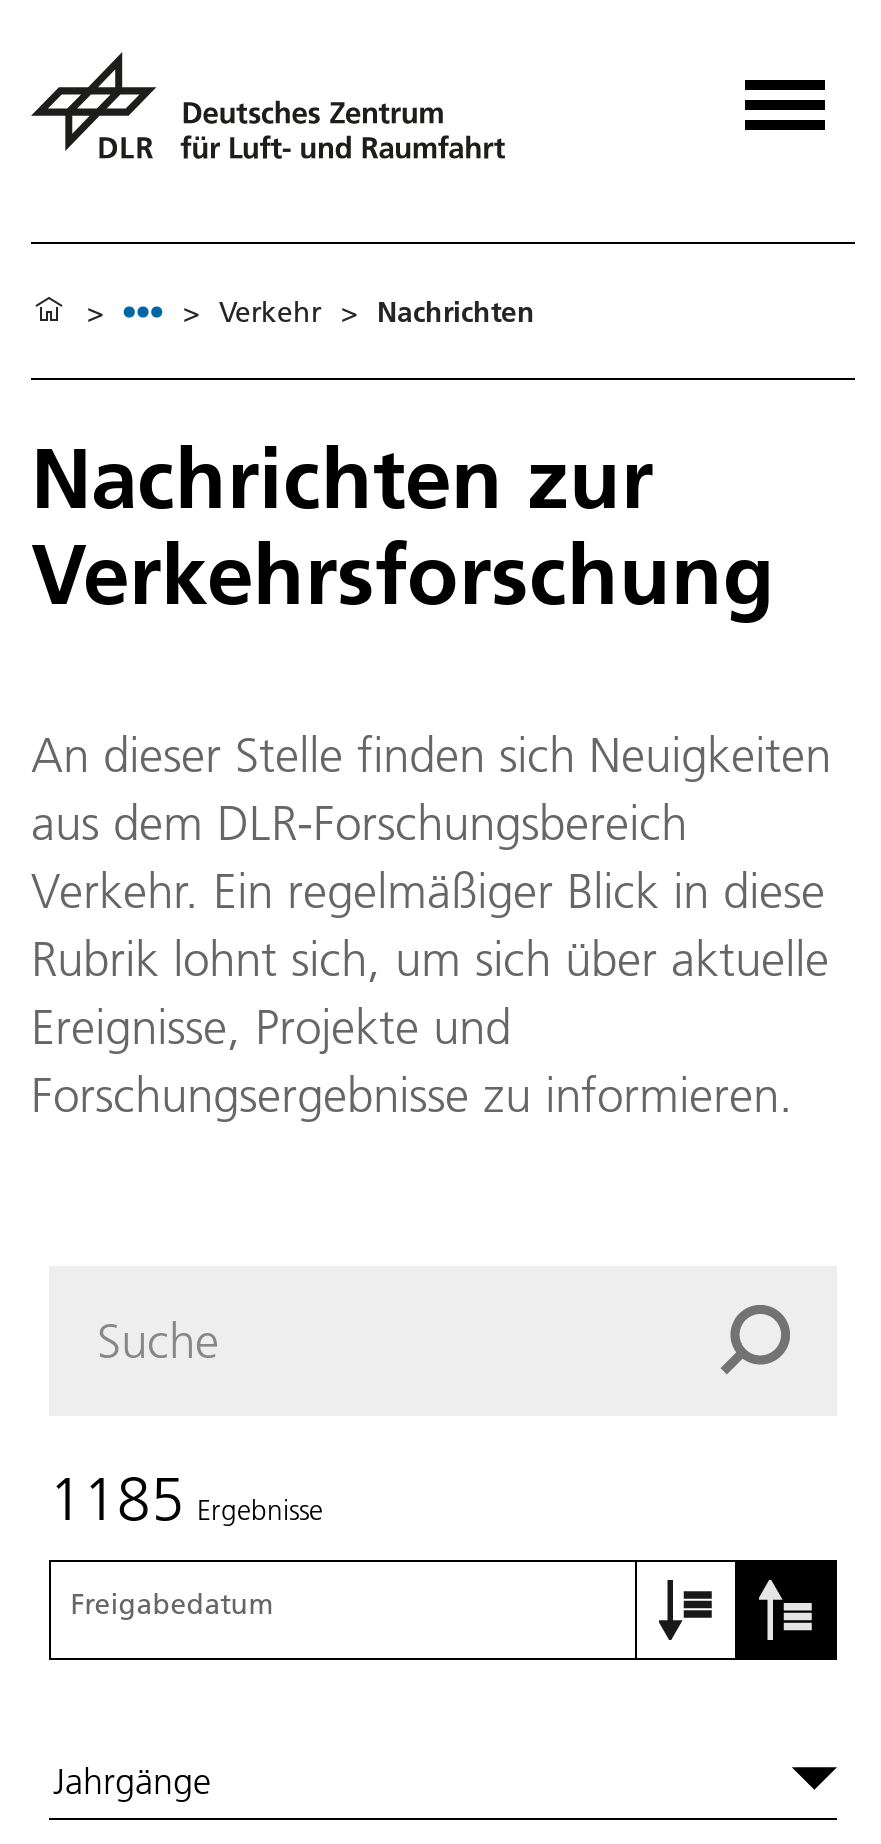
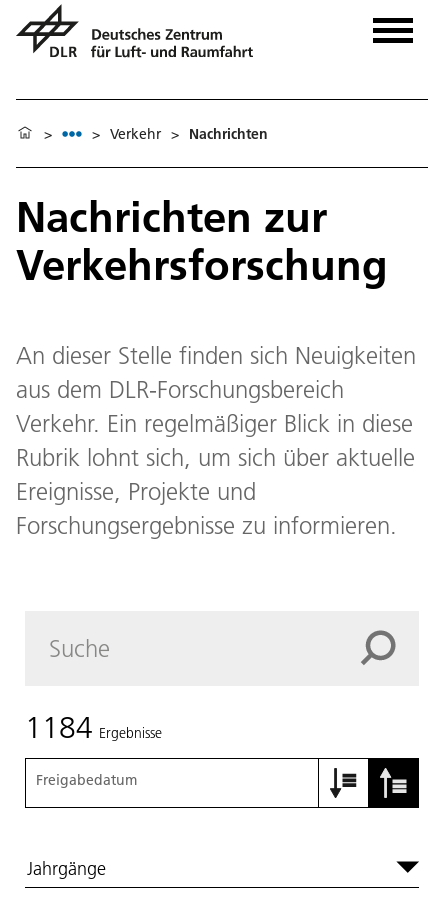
- 1185 Ergebnisse
+ 1184 Ergebnisse
